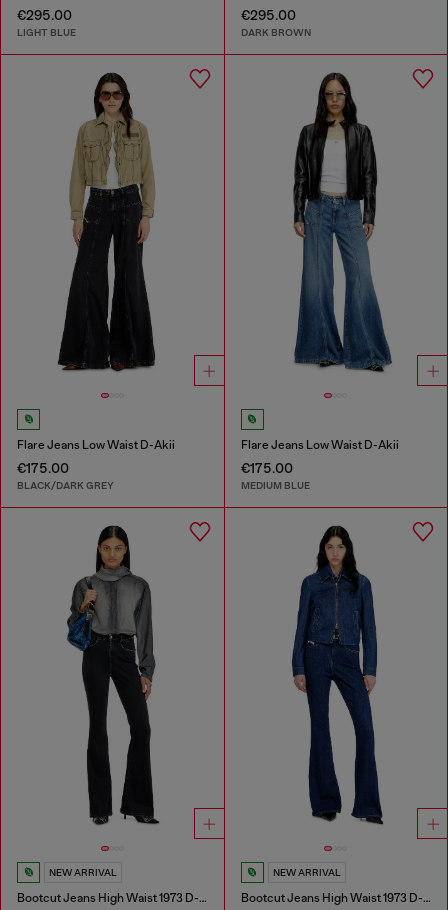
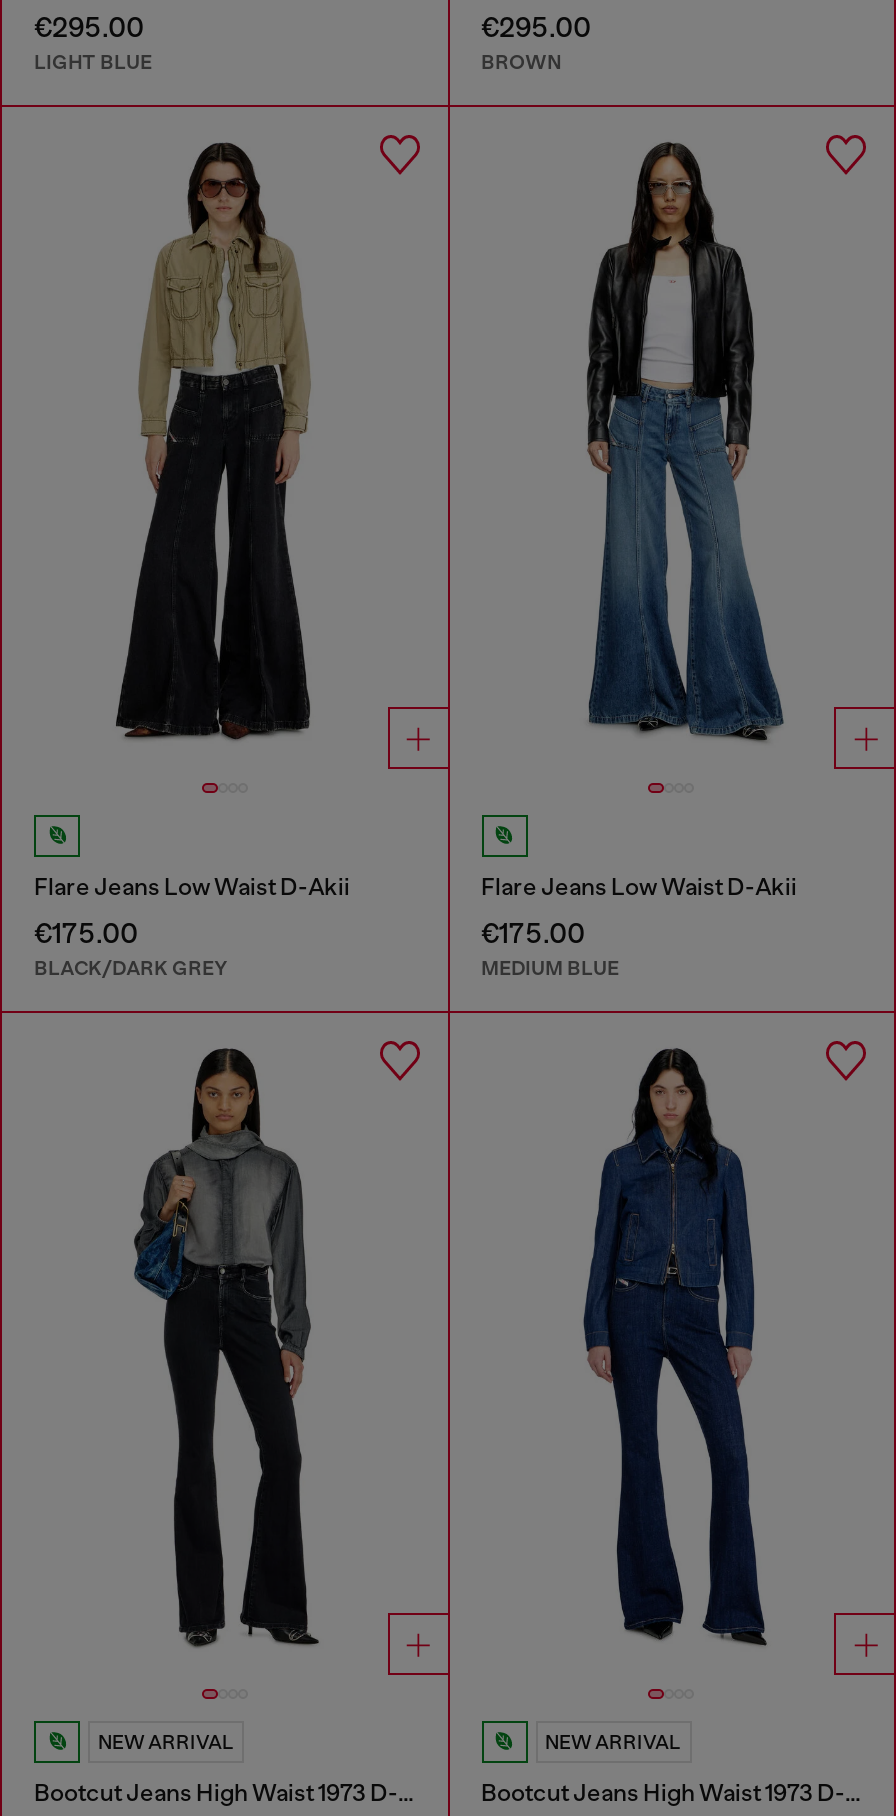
- DARK BROWN
+ BROWN
